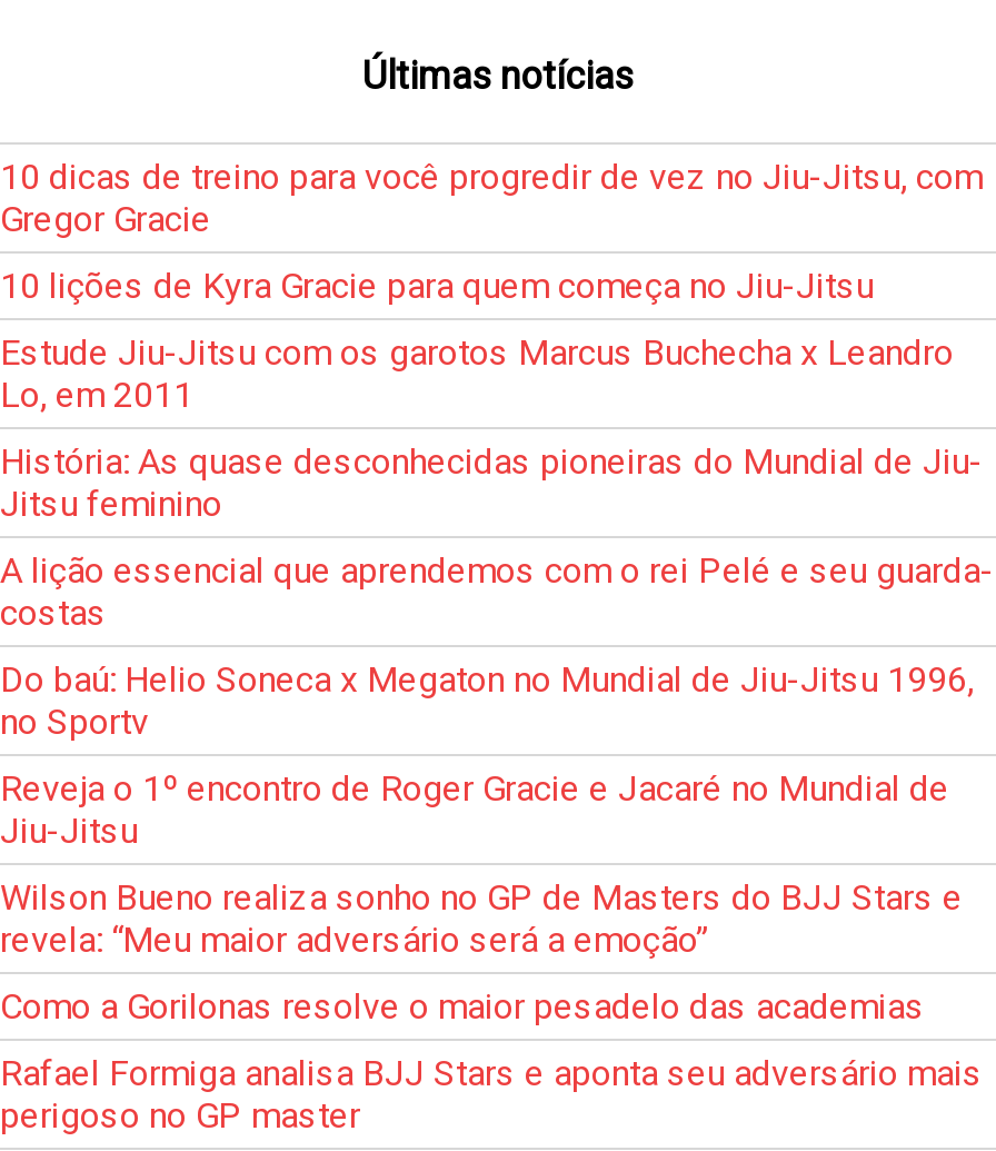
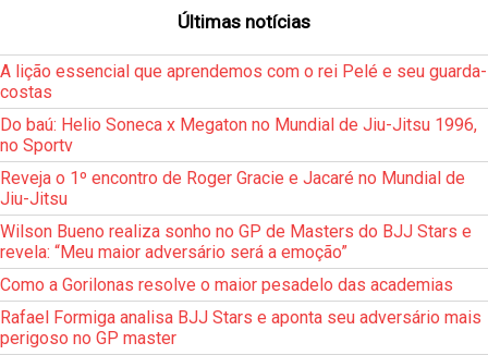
- 10 dicas de treino para você progredir de vez no Jiu-Jitsu, com
- Gregor Gracie
- 10 lições de Kyra Gracie para quem começa no Jiu-Jitsu
- Estude Jiu-Jitsu com os garotos Marcus Buchecha x Leandro
- Lo, em 2011
- História: As quase desconhecidas pioneiras do Mundial de Jiu-
- Jitsu feminino
